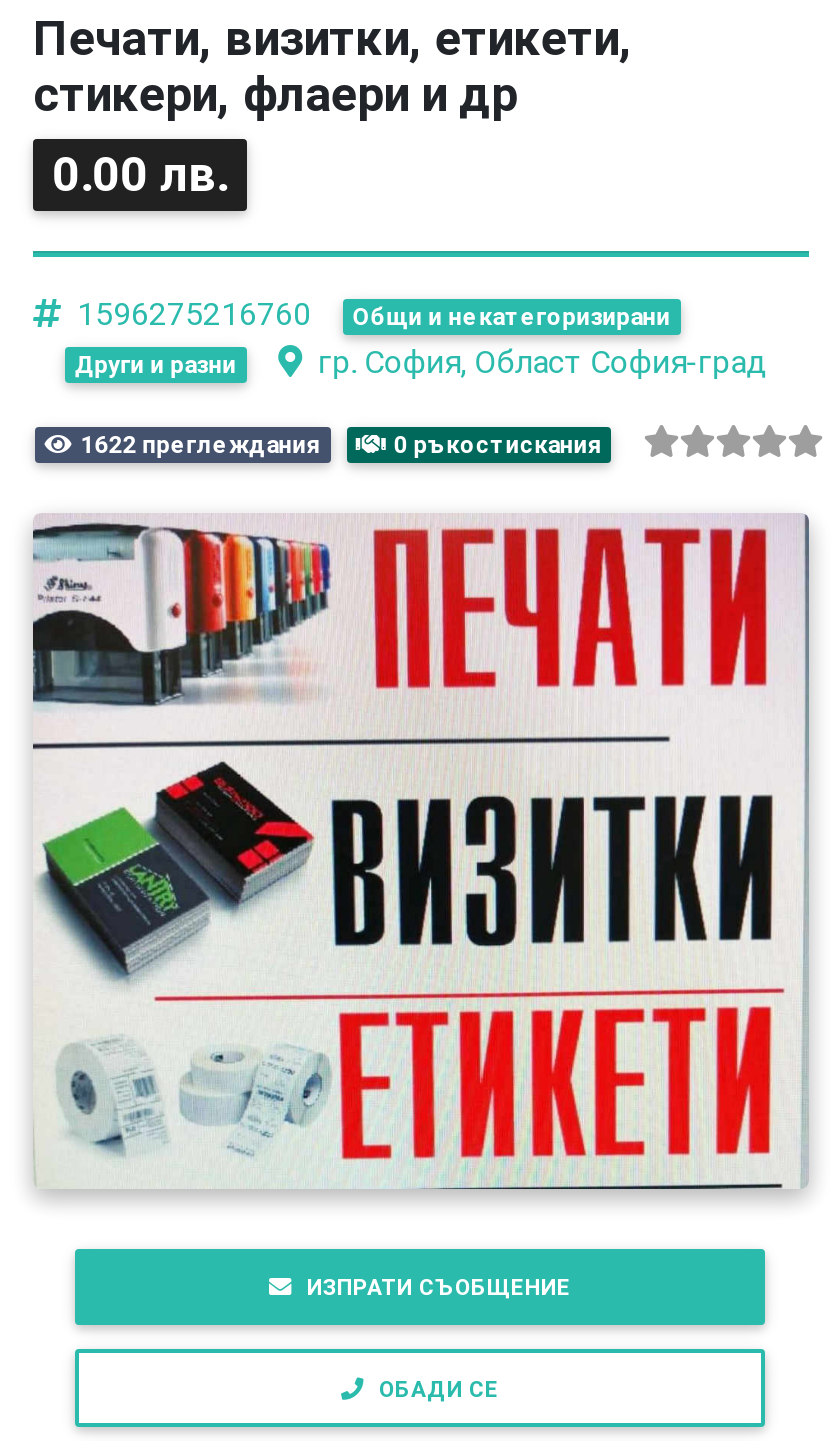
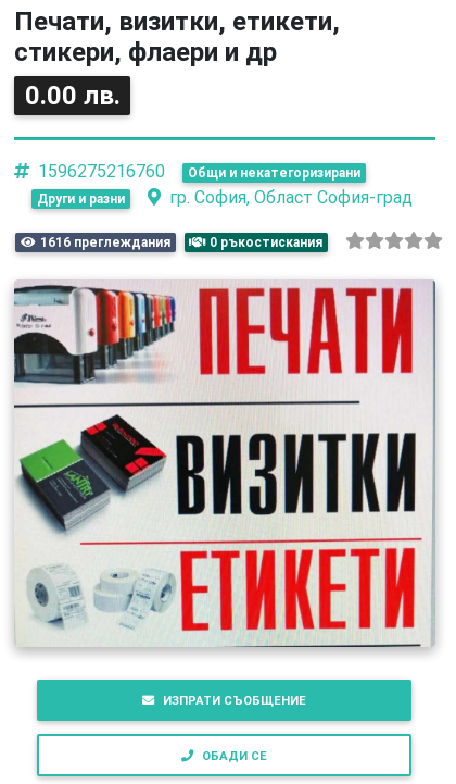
- 1622 преглеждания
+ 1616 преглеждания
